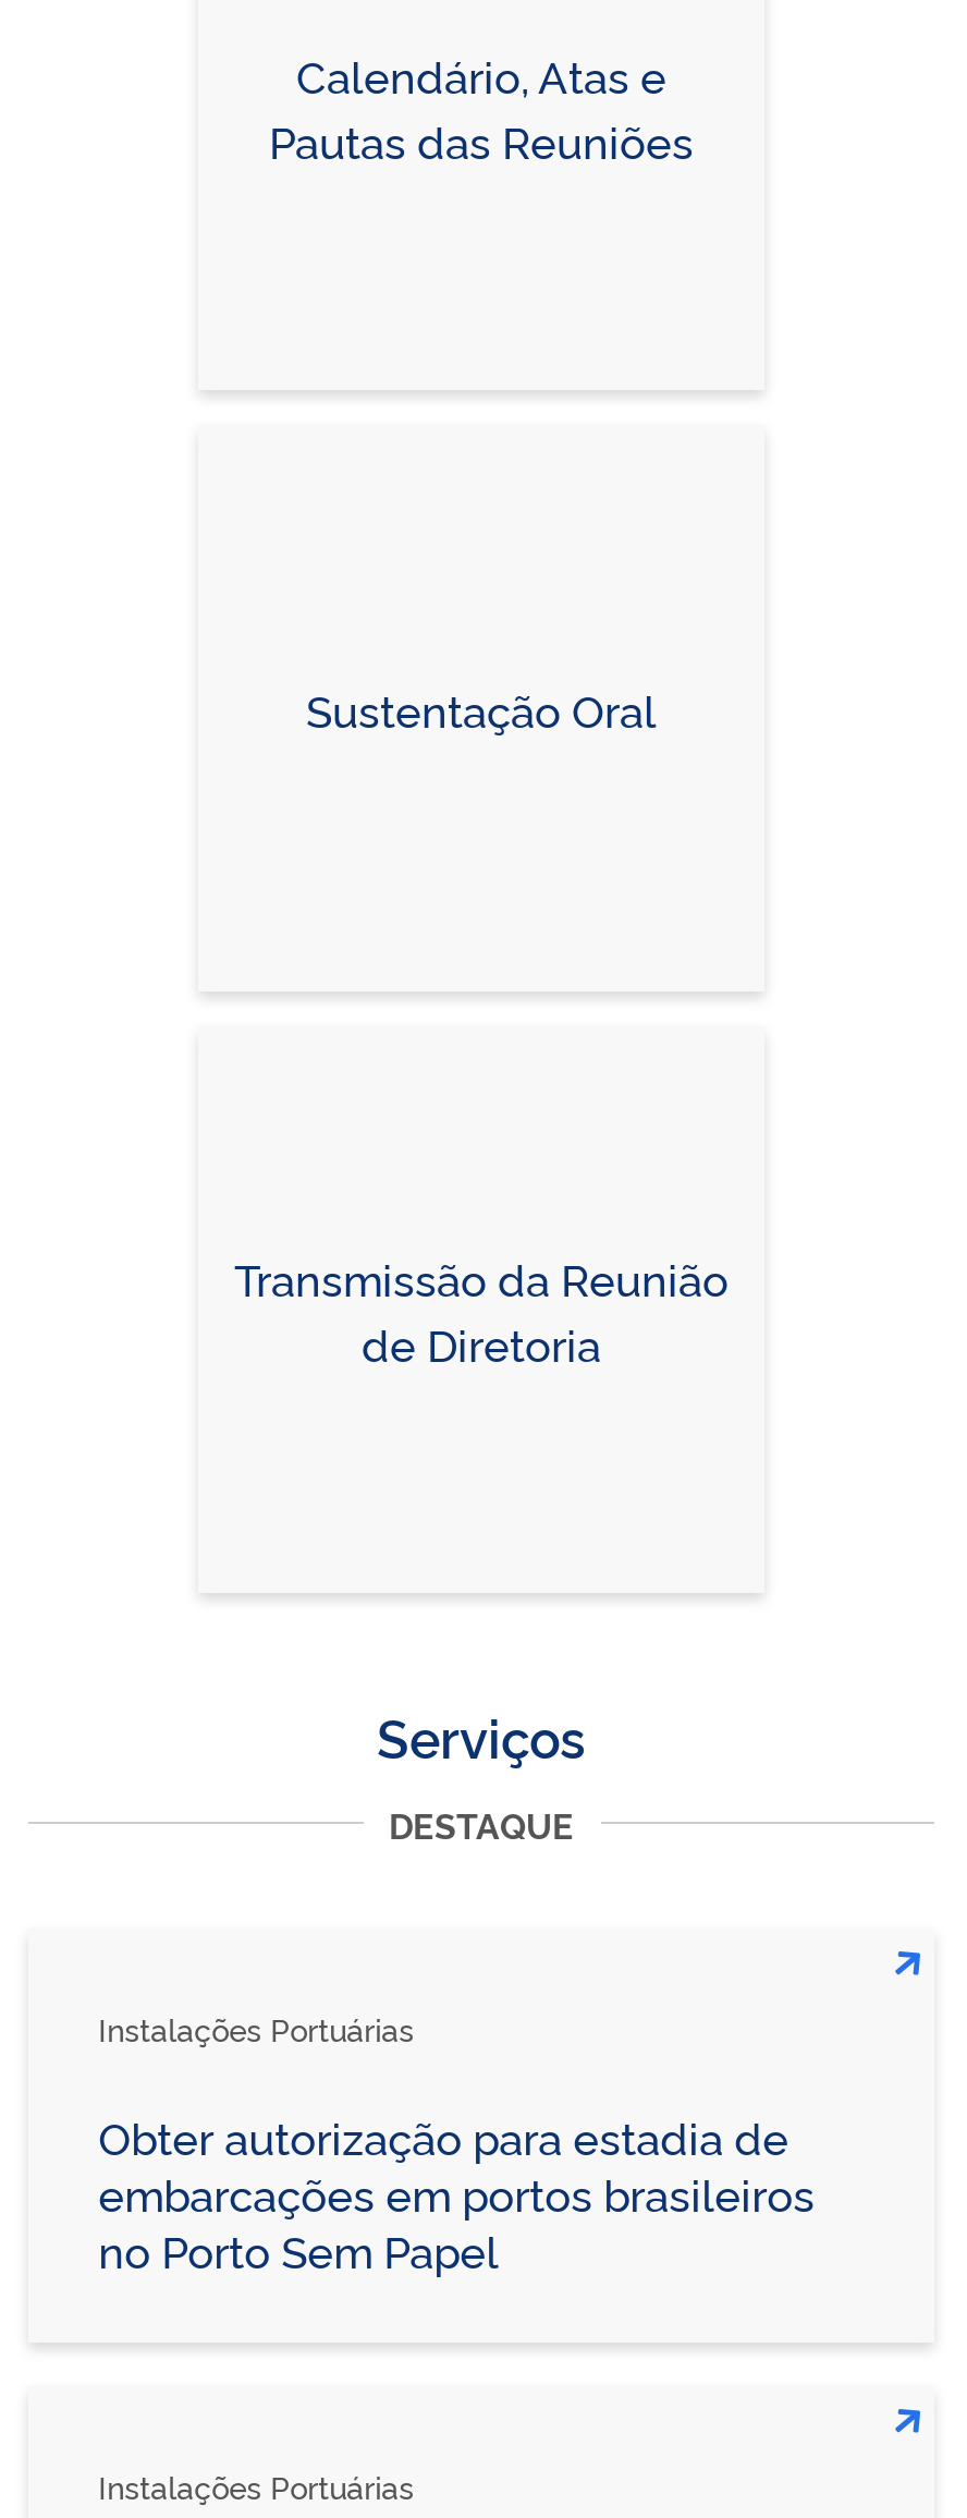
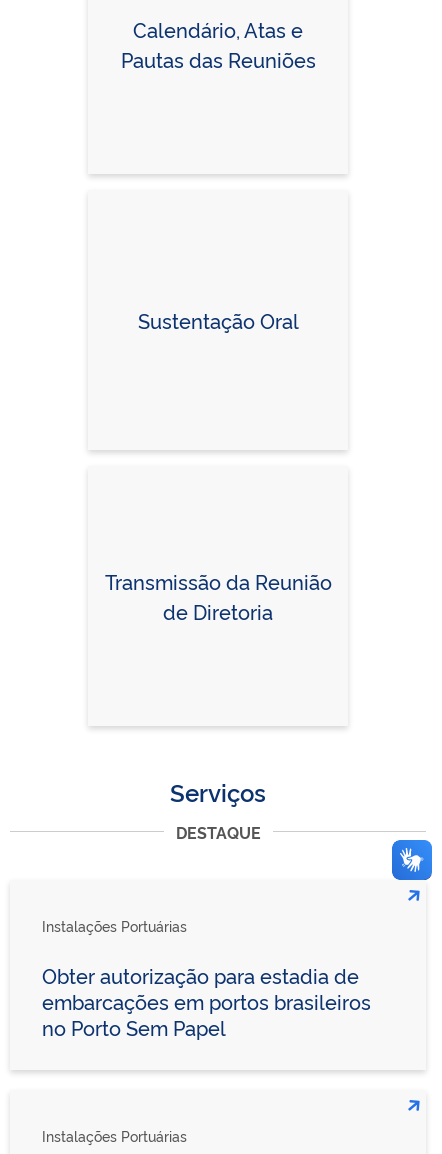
+ [image]
